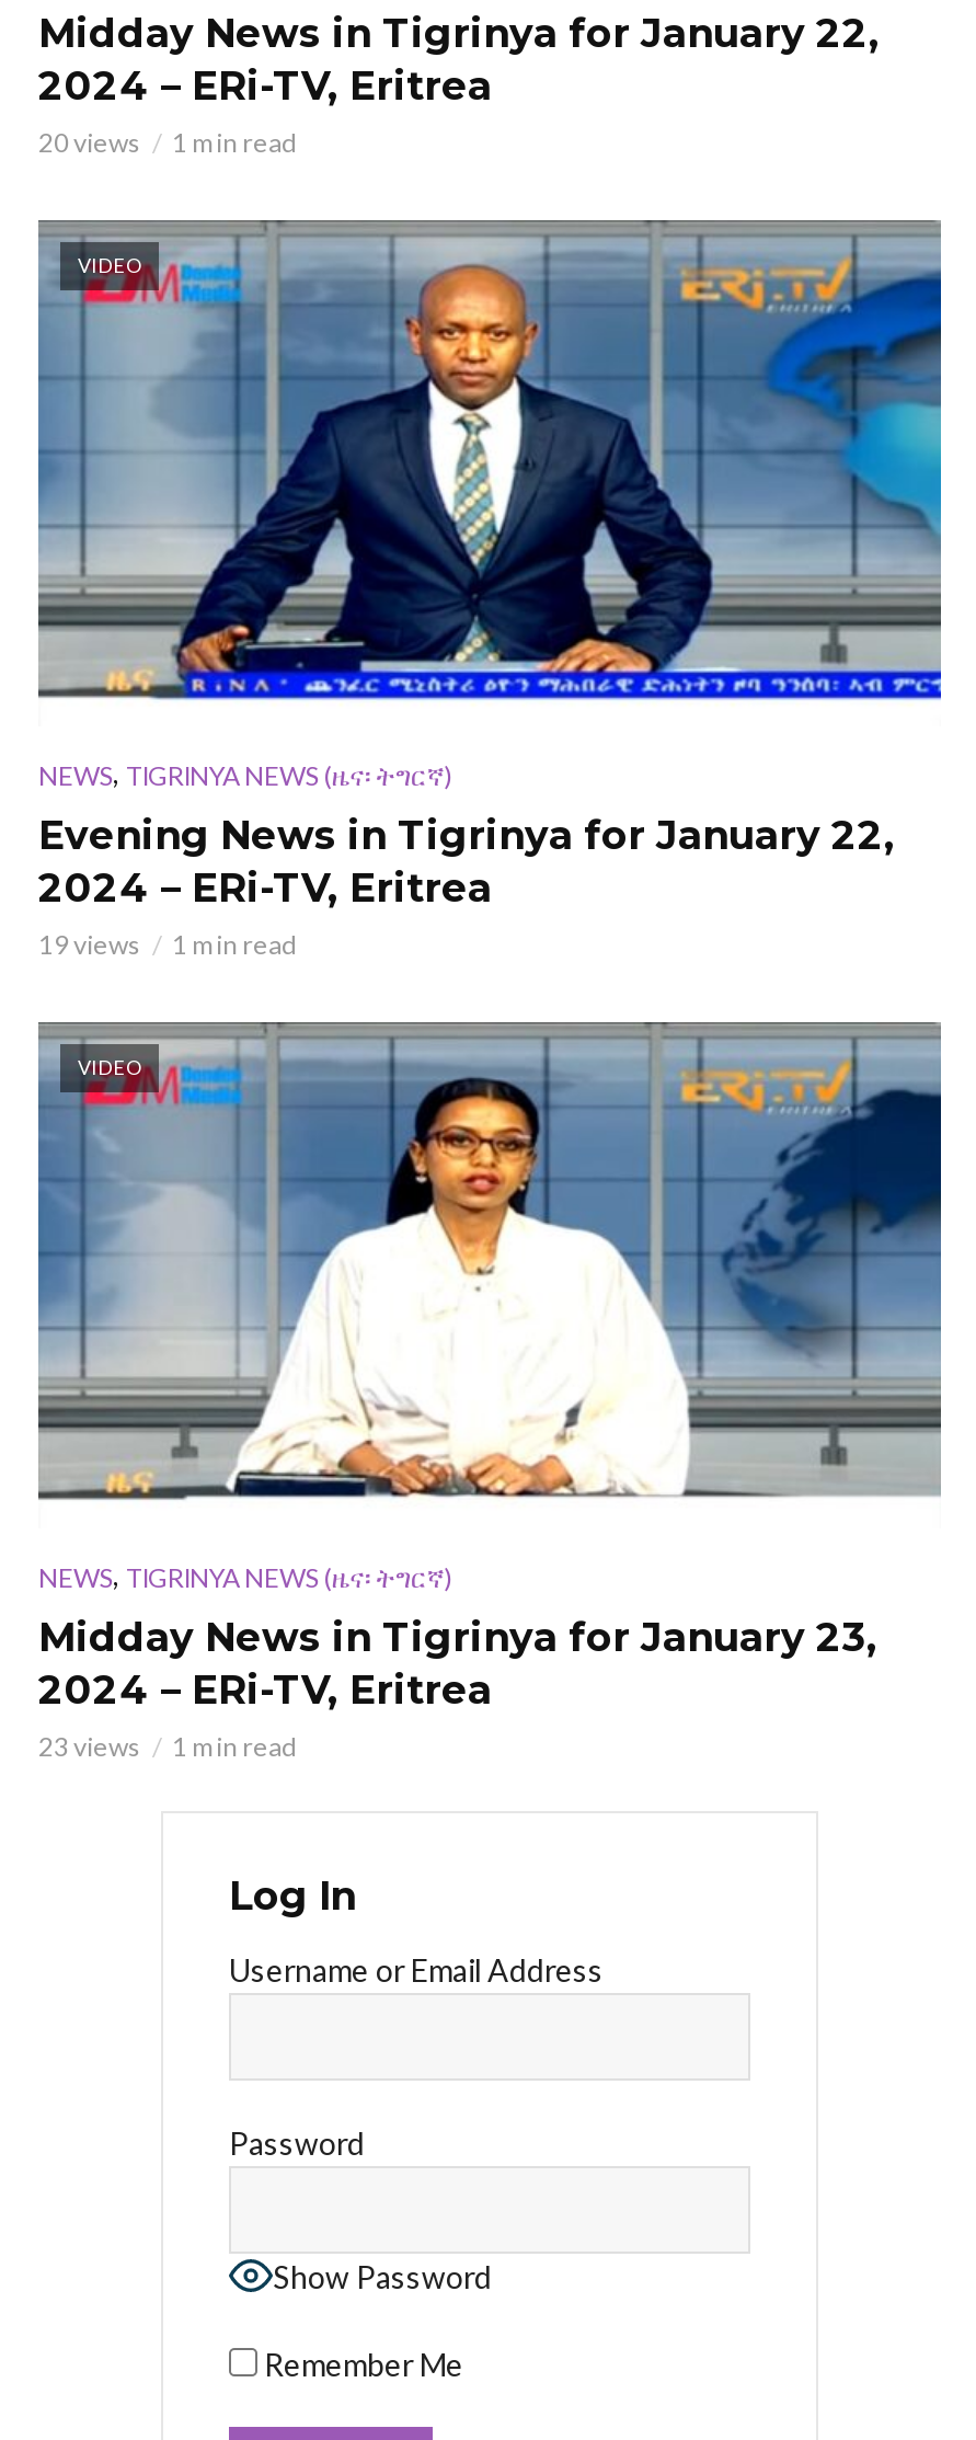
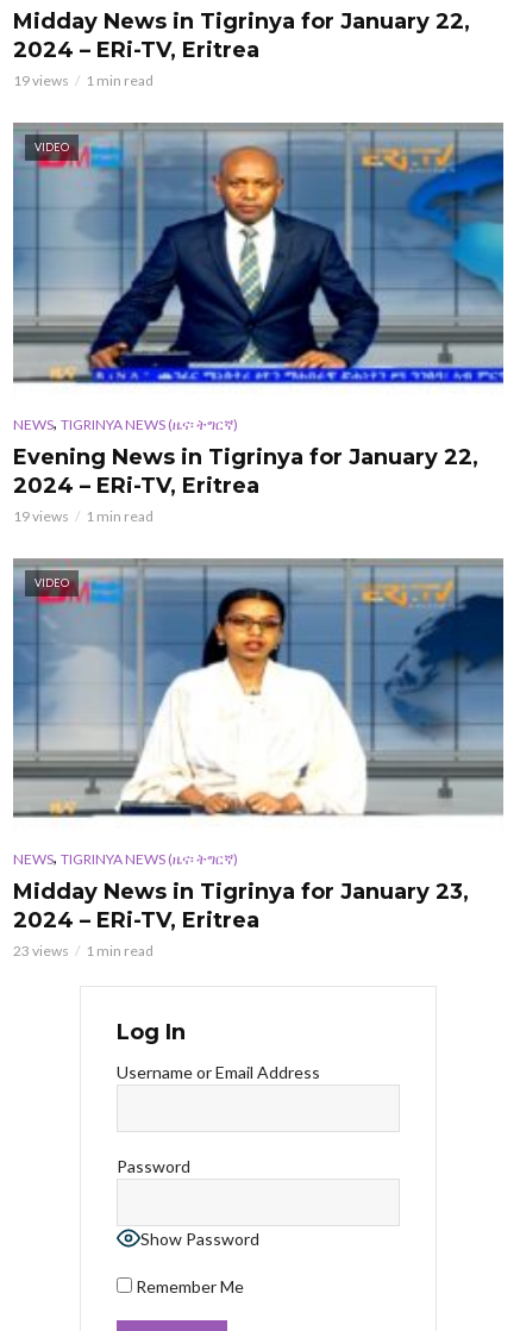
- 20 views 1 min read
+ 19 views 1 min read
